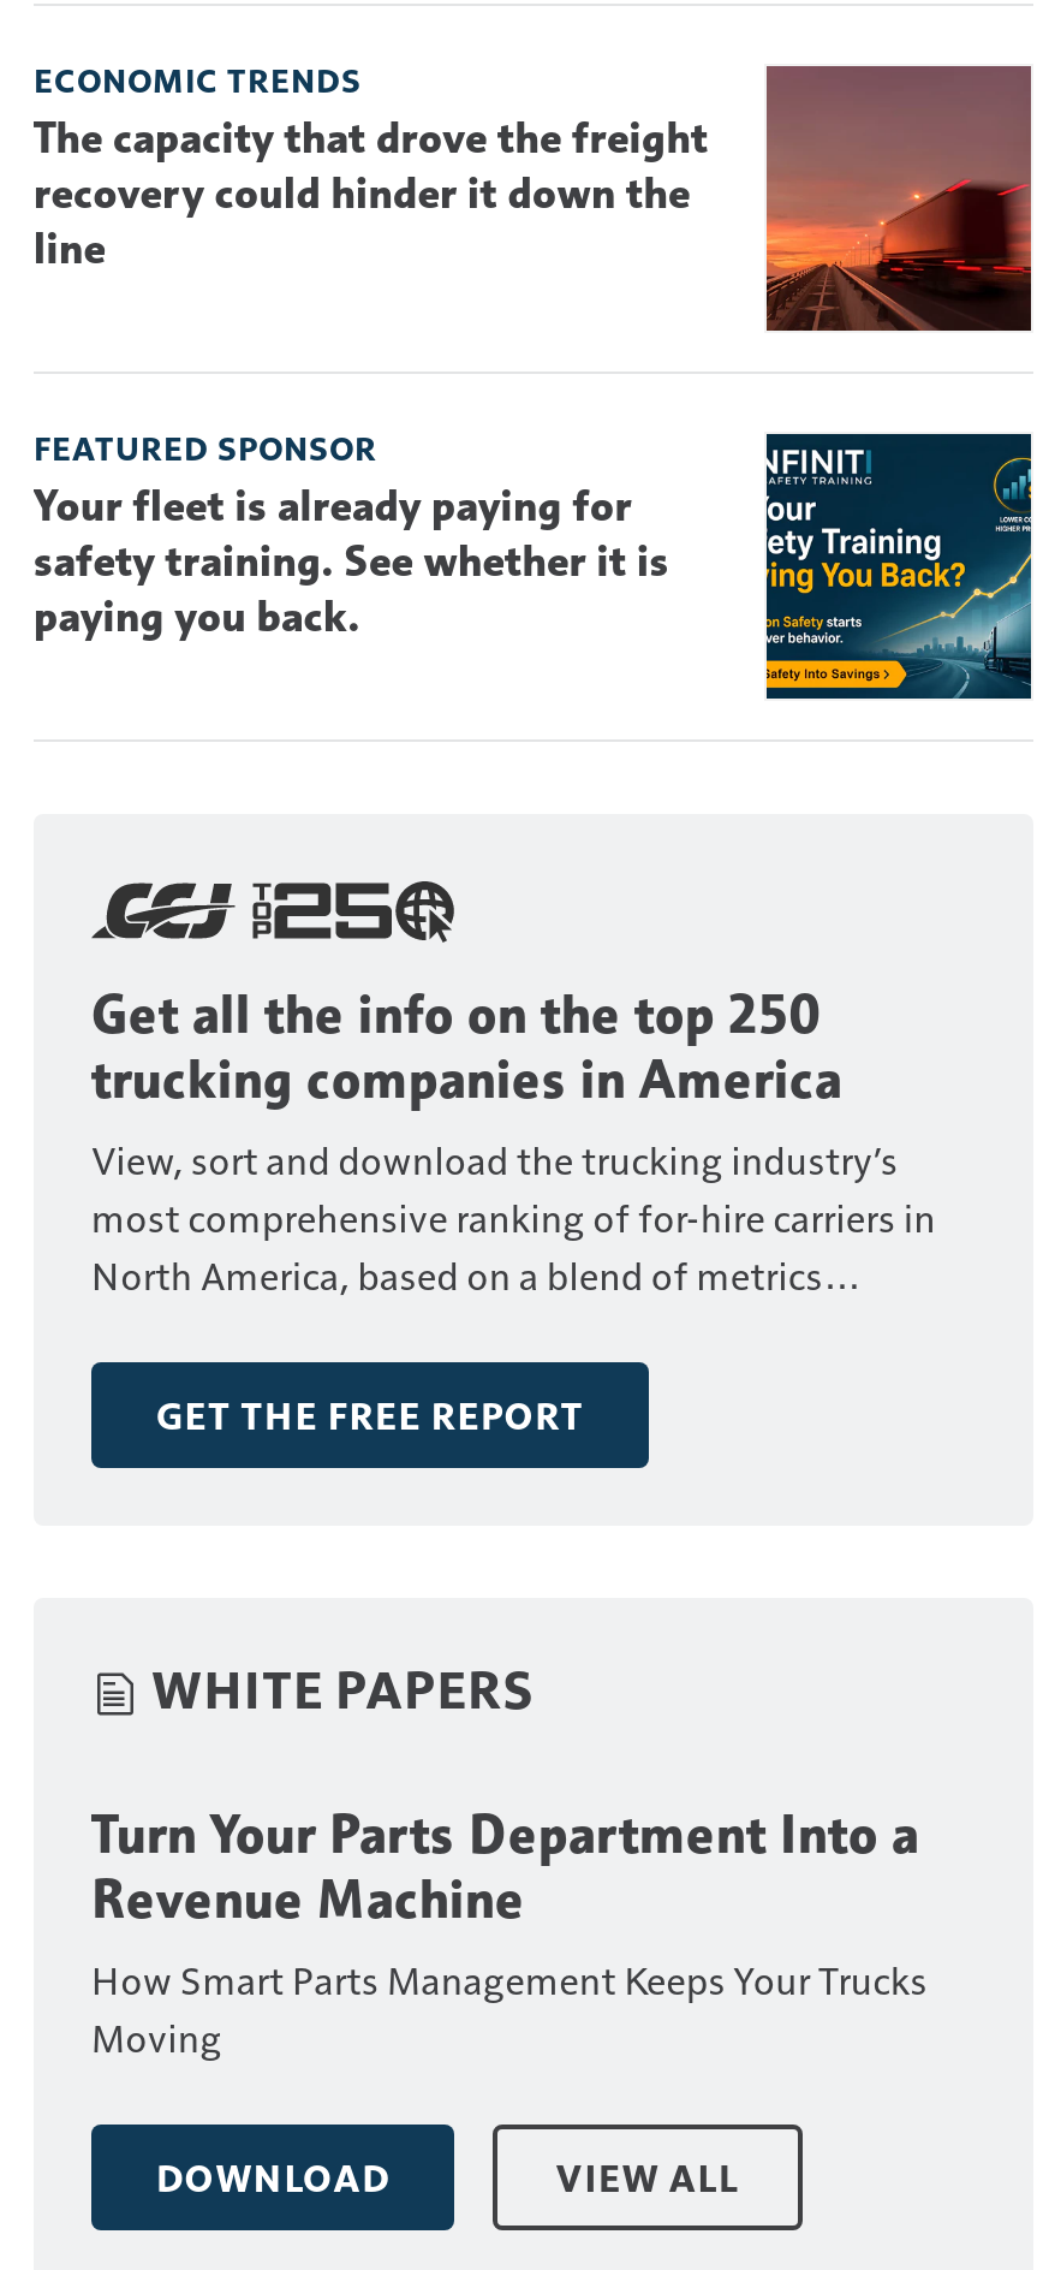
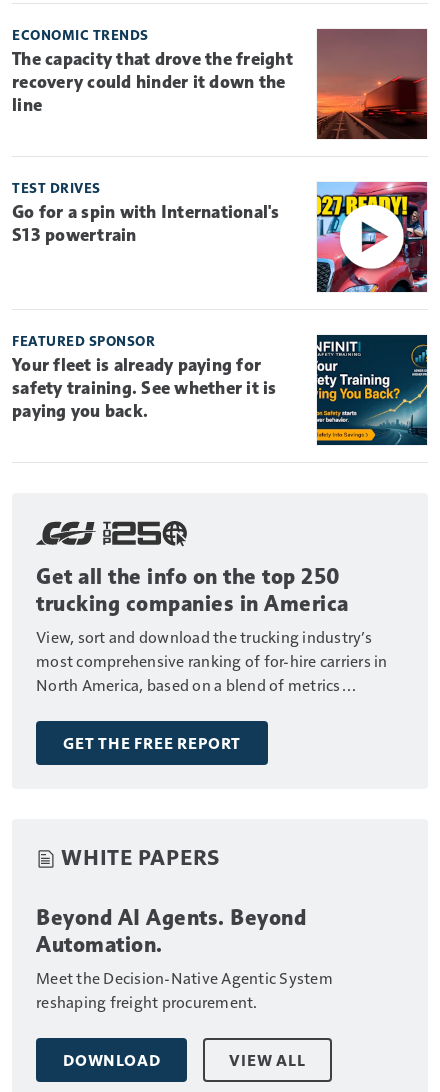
+ [image]
+ TEST DRIVES
+ Go for a spin with International's
+ S13 powertrain

- Turn Your Parts Department Into a
- Revenue Machine
- How Smart Parts Management Keeps Your Trucks
- Moving
+ Beyond AI Agents. Beyond
+ Automation.
+ Meet the Decision-Native Agentic System
+ reshaping freight procurement.
